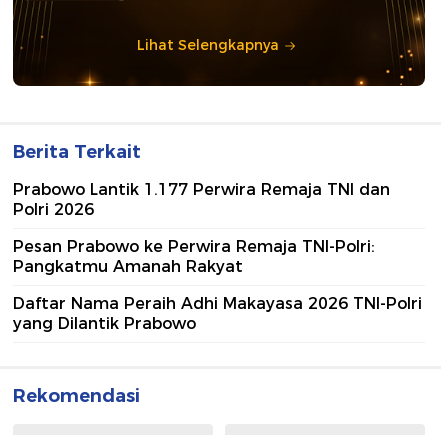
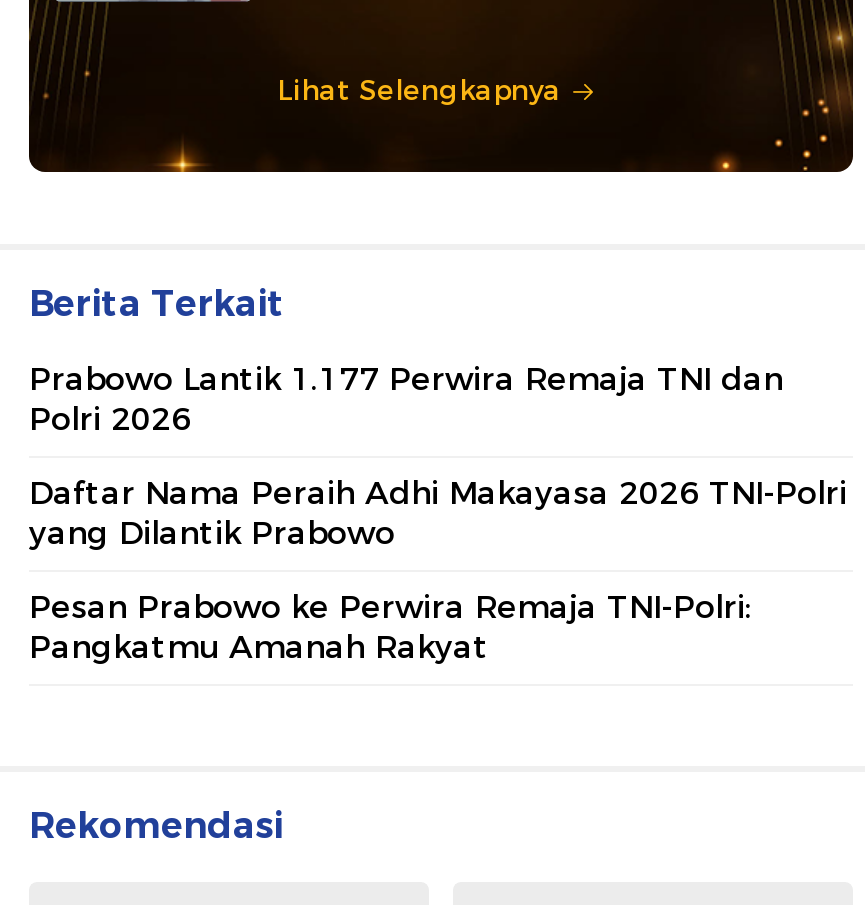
moved down: Pesan Prabowo ke Perwira Remaja TNI-Polri: | Pangkatmu Amanah Rakyat

moved up: Daftar Nama Peraih Adhi Makayasa 2026 TNI-Polri | yang Dilantik Prabowo
